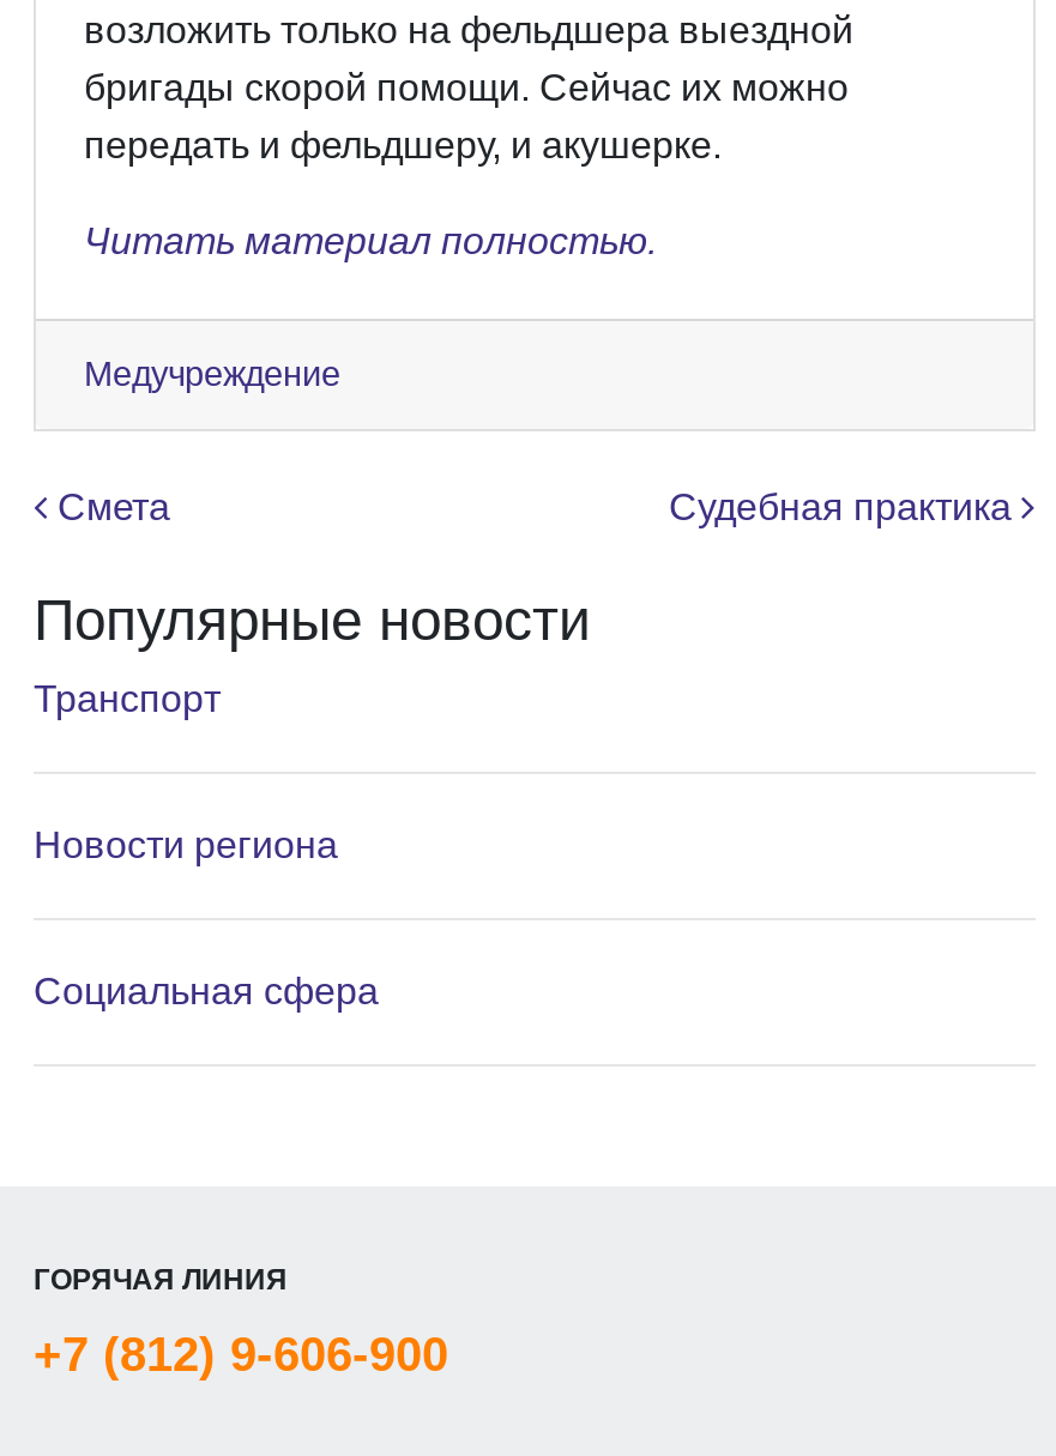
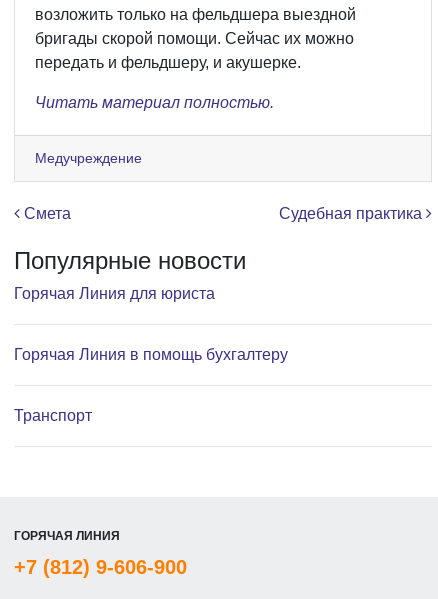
+ Горячая Линия для юриста

+ Горячая Линия в помощь бухгалтеру

moved down: Транспорт

- Новости региона

- Социальная сфера
